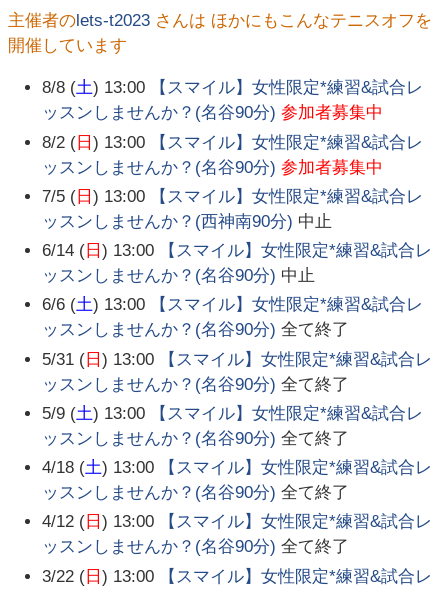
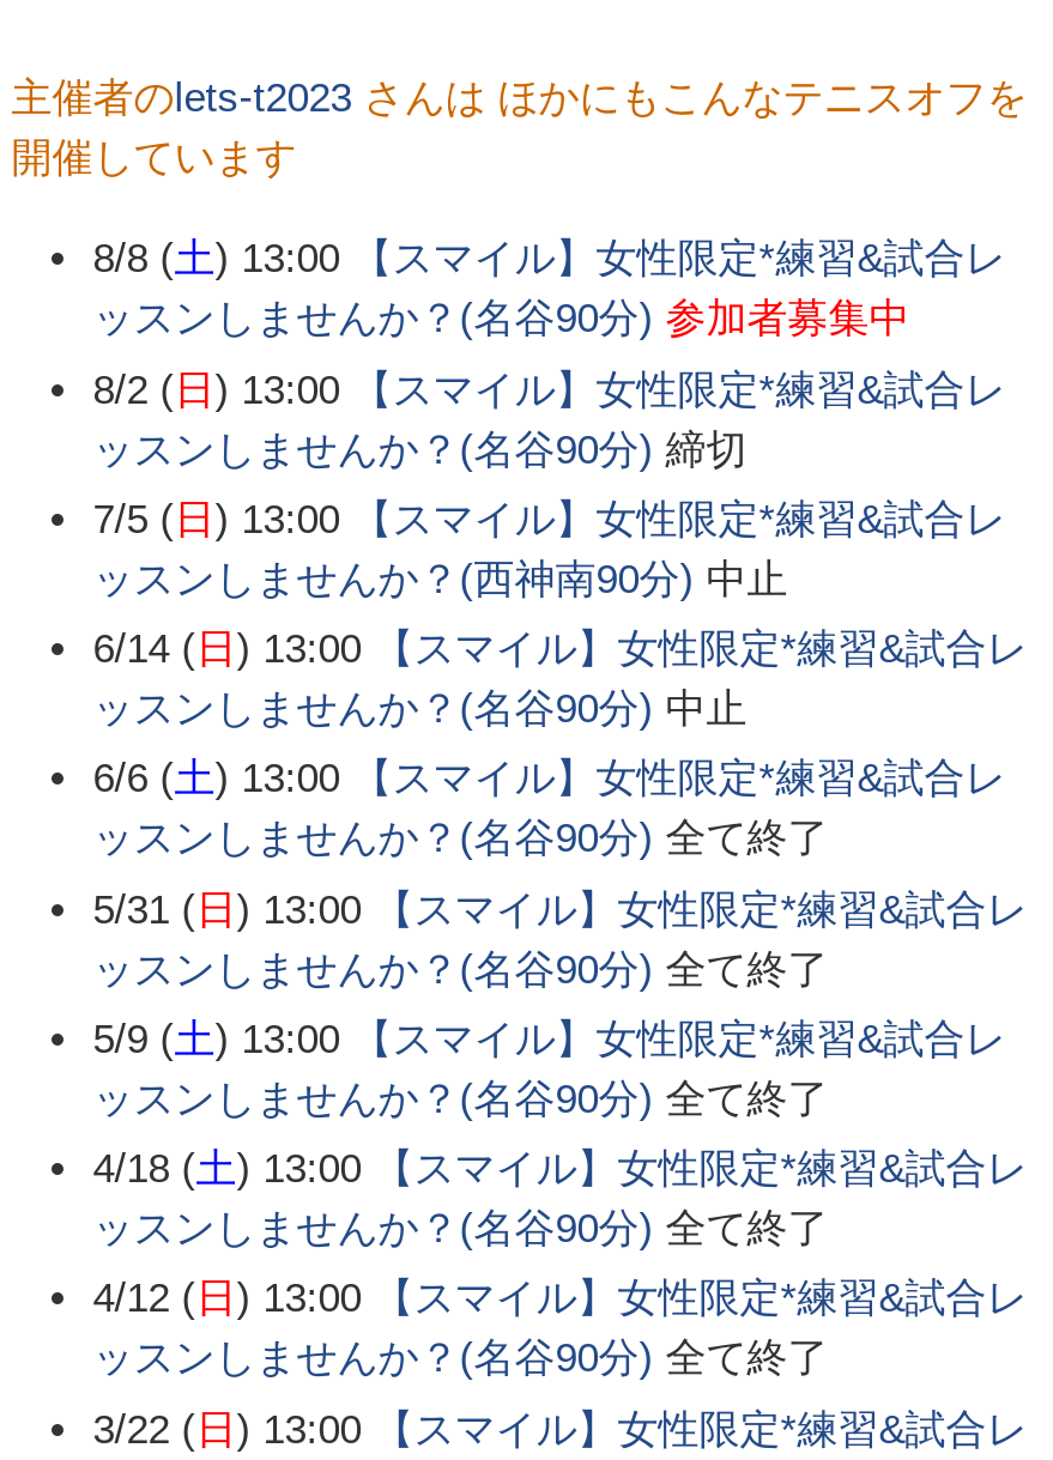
- ッスンしませんか？(名谷90分) 参加者募集中
+ ッスンしませんか？(名谷90分) 締切
